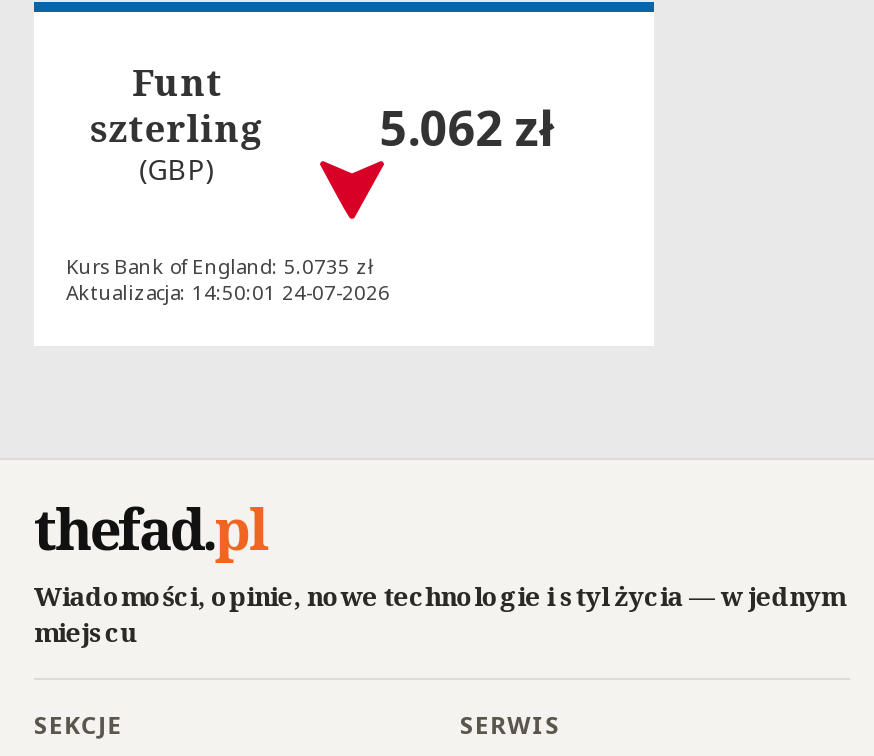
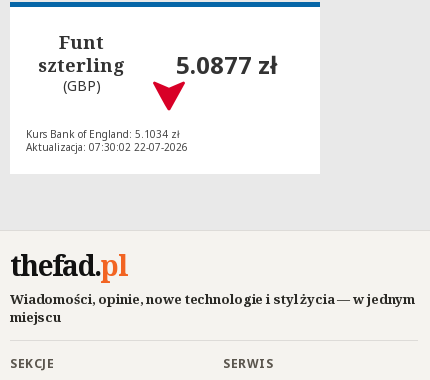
- 5.062 zł
+ 5.0877 zł

- Kurs Bank of England: 5.0735 zł
+ Kurs Bank of England: 5.1034 zł

- Aktualizacja: 14:50:01 24-07-2026
+ Aktualizacja: 07:30:02 22-07-2026
